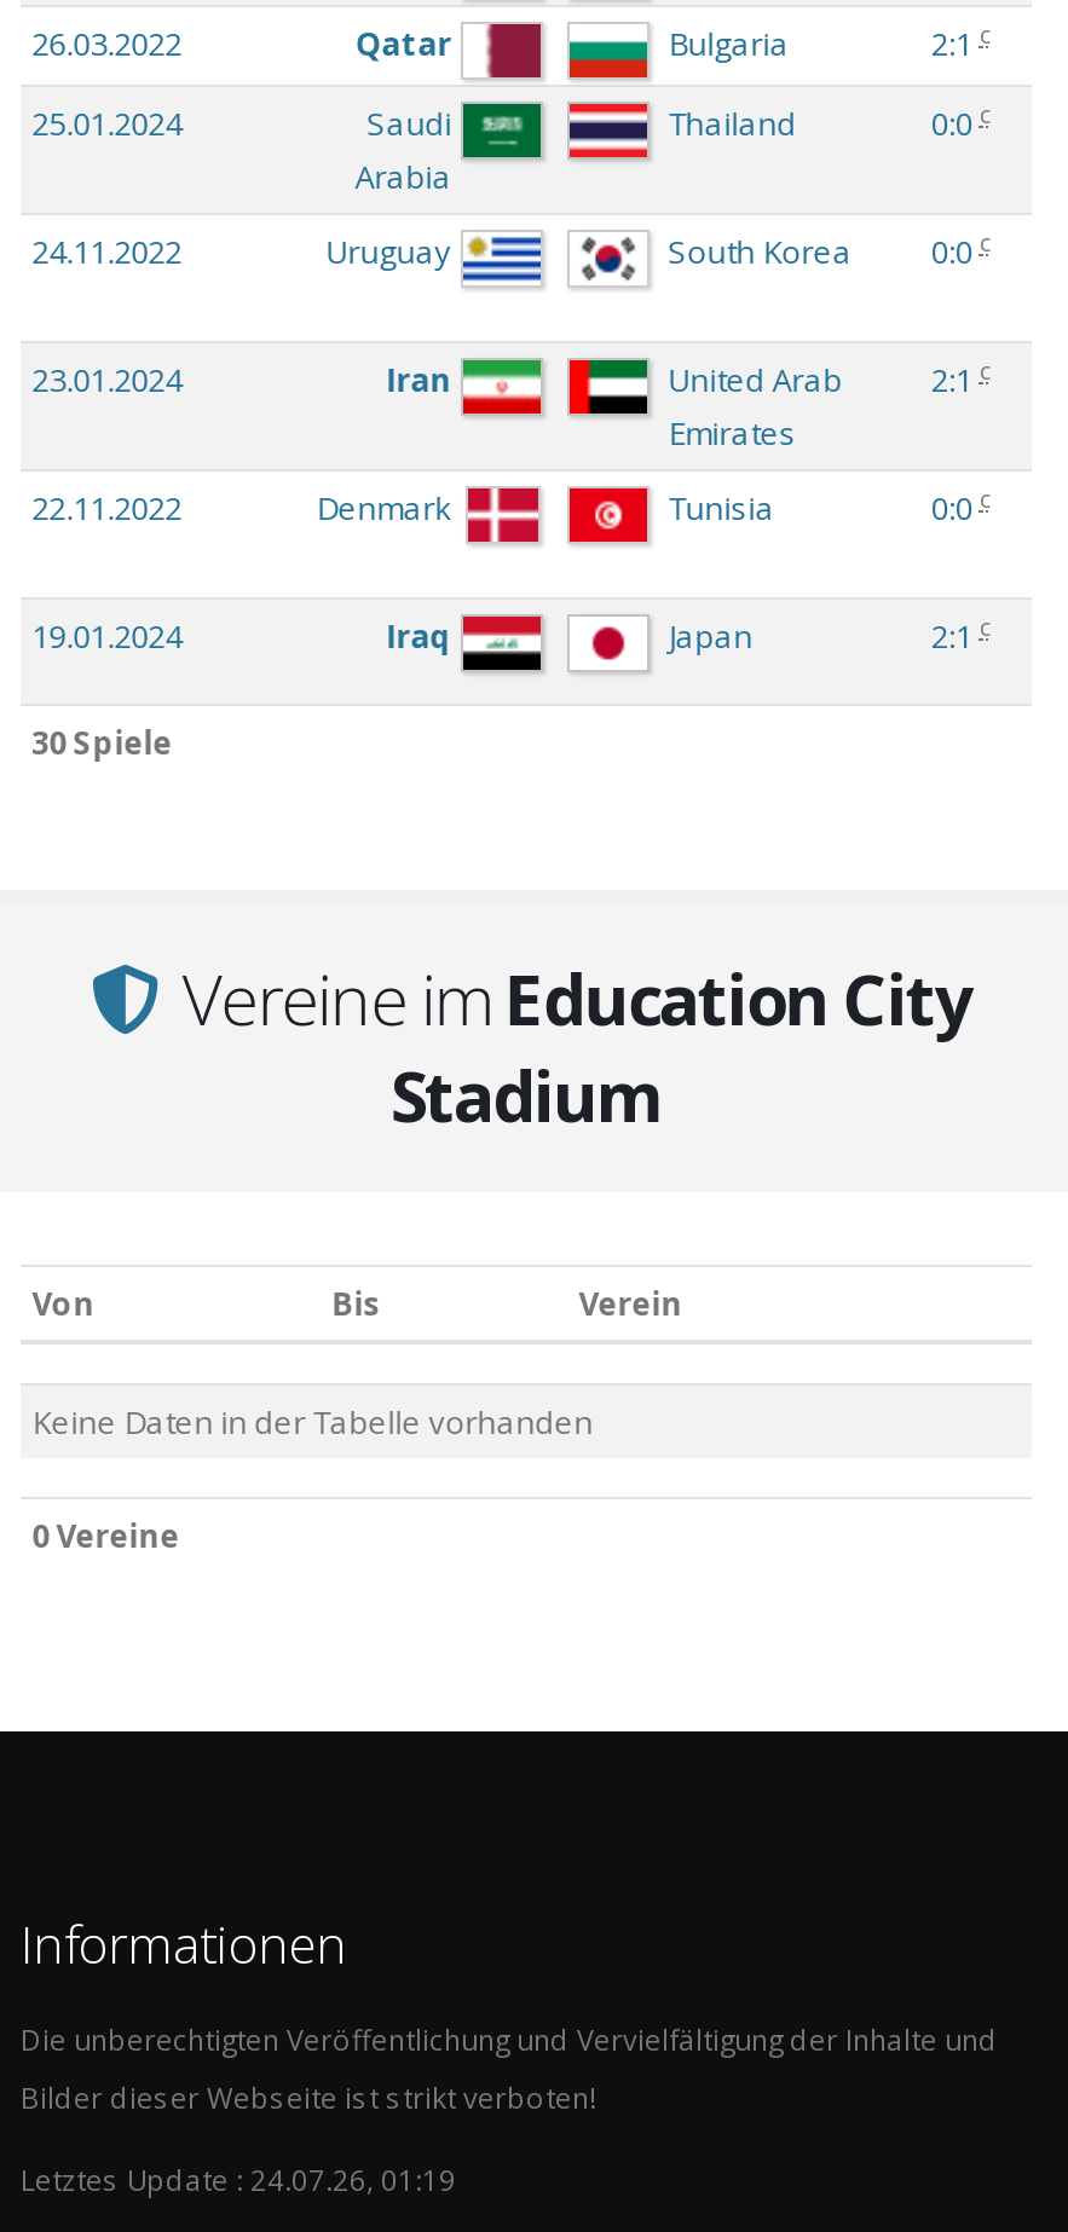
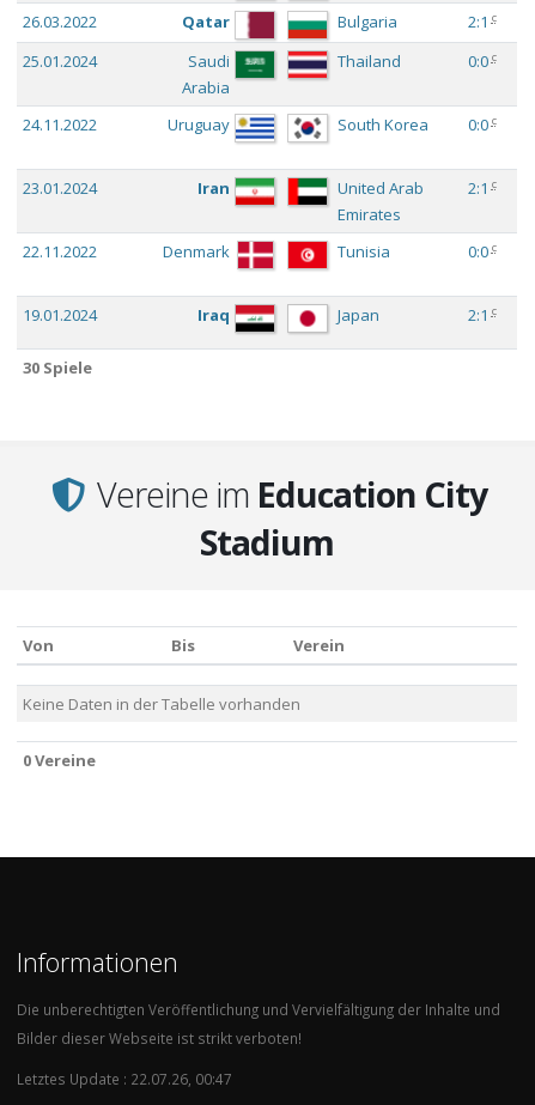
- Letztes Update : 24.07.26, 01:19
+ Letztes Update : 22.07.26, 00:47
